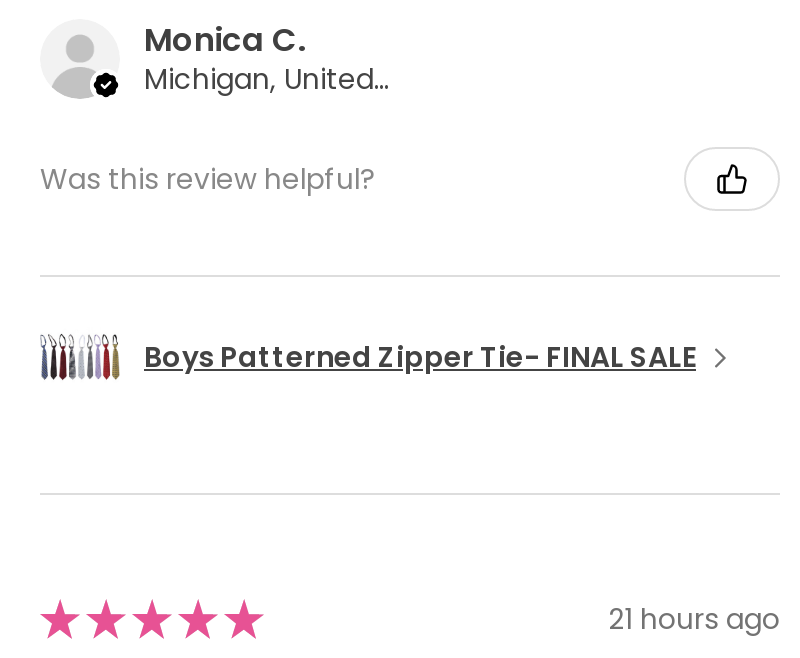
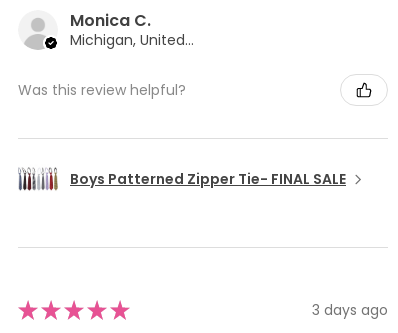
- 21 hours ago
+ 3 days ago
